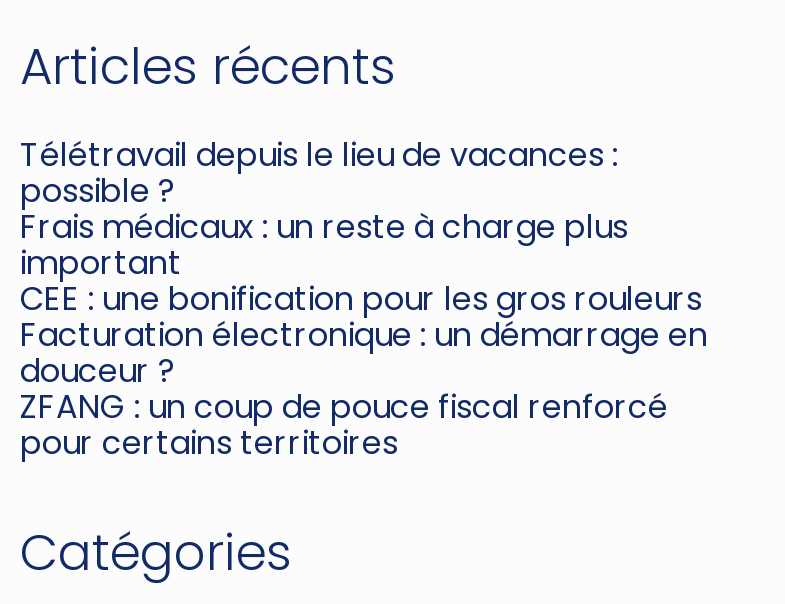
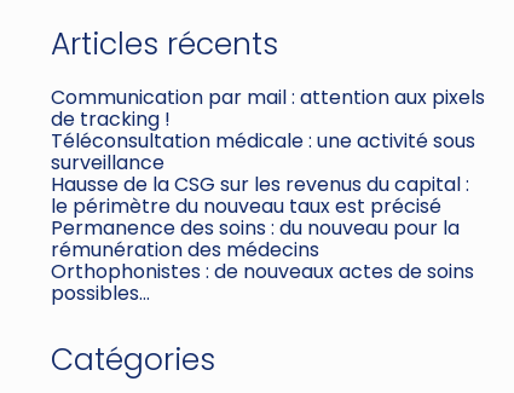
- Télétravail depuis le lieu de vacances :
- possible ?
- Frais médicaux : un reste à charge plus
- important
- CEE : une bonification pour les gros rouleurs
- Facturation électronique : un démarrage en
- douceur ?
- ZFANG : un coup de pouce fiscal renforcé
- pour certains territoires
+ Communication par mail : attention aux pixels
+ de tracking !
+ Téléconsultation médicale : une activité sous
+ surveillance
+ Hausse de la CSG sur les revenus du capital :
+ le périmètre du nouveau taux est précisé
+ Permanence des soins : du nouveau pour la
+ rémunération des médecins
+ Orthophonistes : de nouveaux actes de soins
+ possibles…
